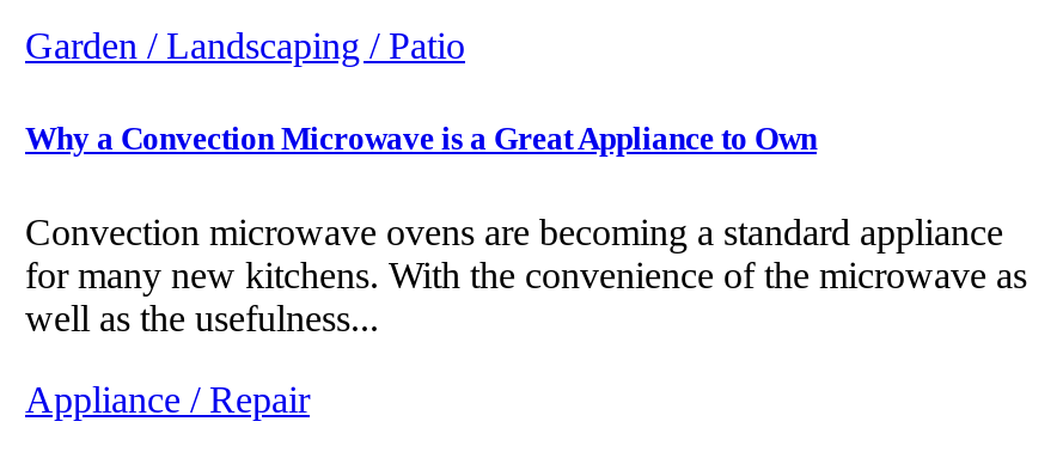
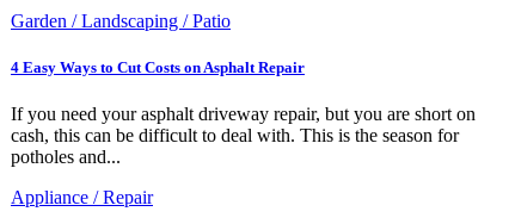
- Why a Convection Microwave is a Great Appliance to Own
+ 4 Easy Ways to Cut Costs on Asphalt Repair

- Convection microwave ovens are becoming a standard appliance
- for many new kitchens. With the convenience of the microwave as
- well as the usefulness...
+ If you need your asphalt driveway repair, but you are short on
+ cash, this can be difficult to deal with. This is the season for
+ potholes and...
